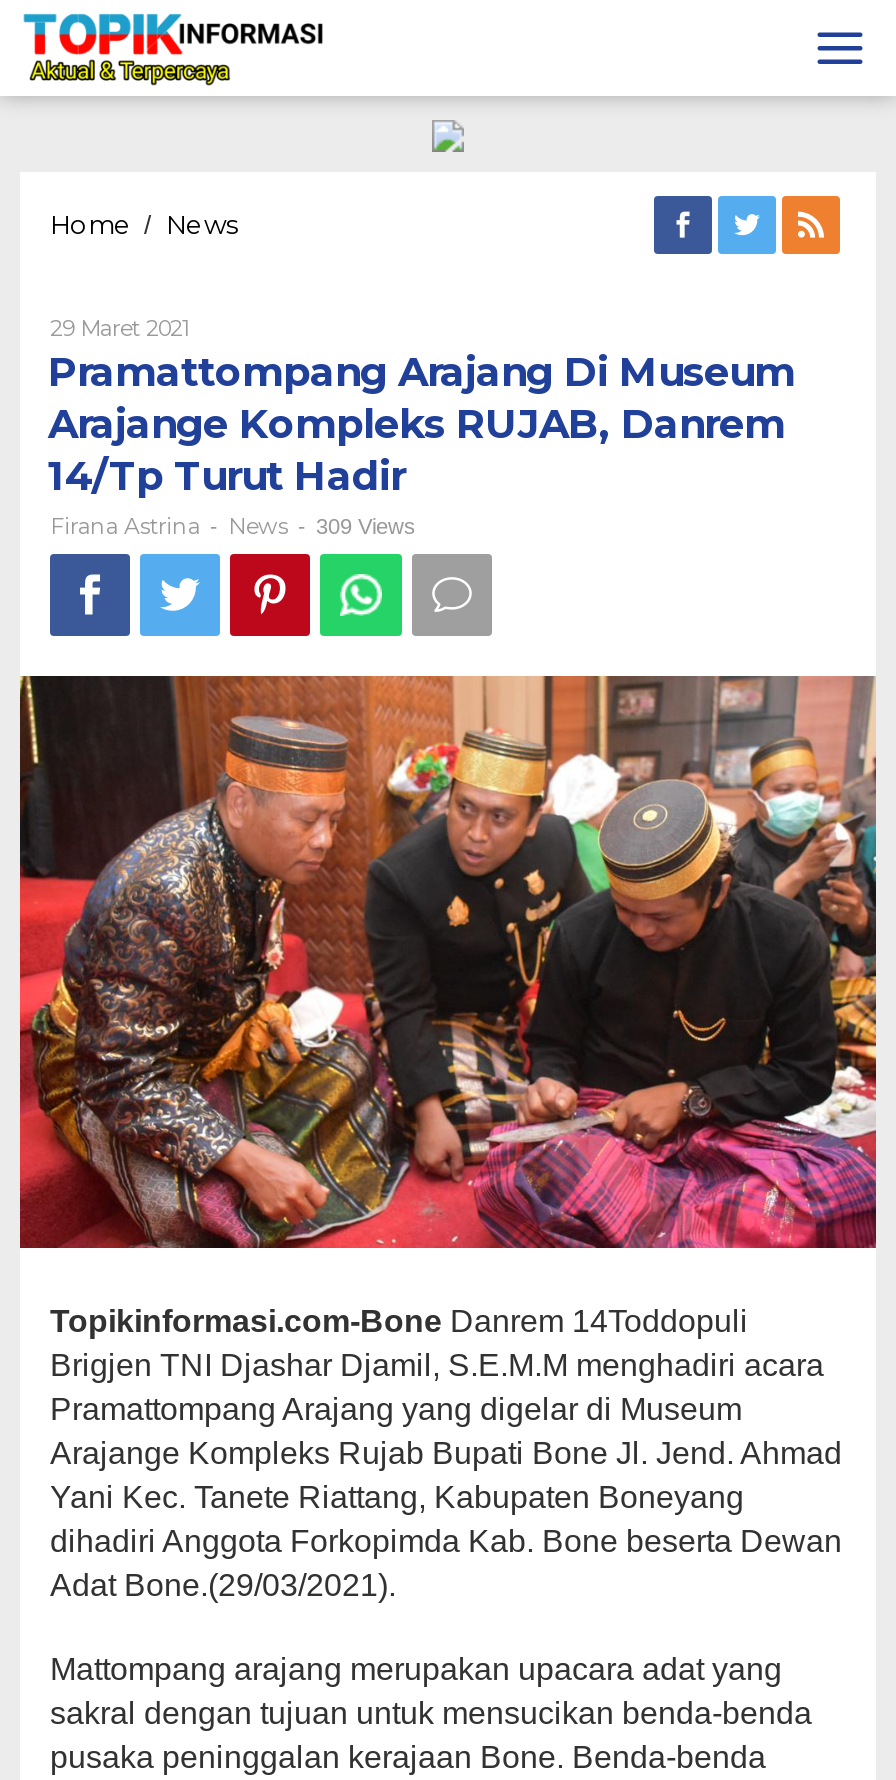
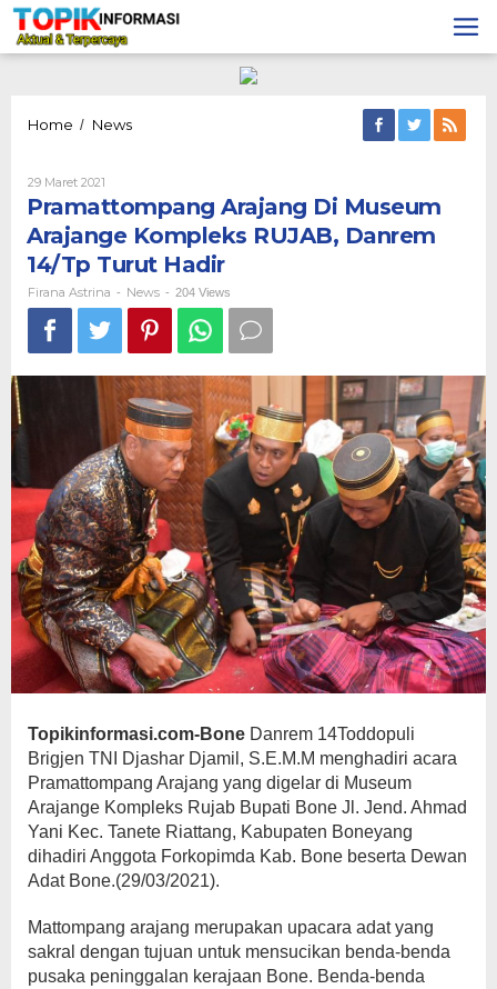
- Firana Astrina - News - 309 Views
+ Firana Astrina - News - 204 Views
